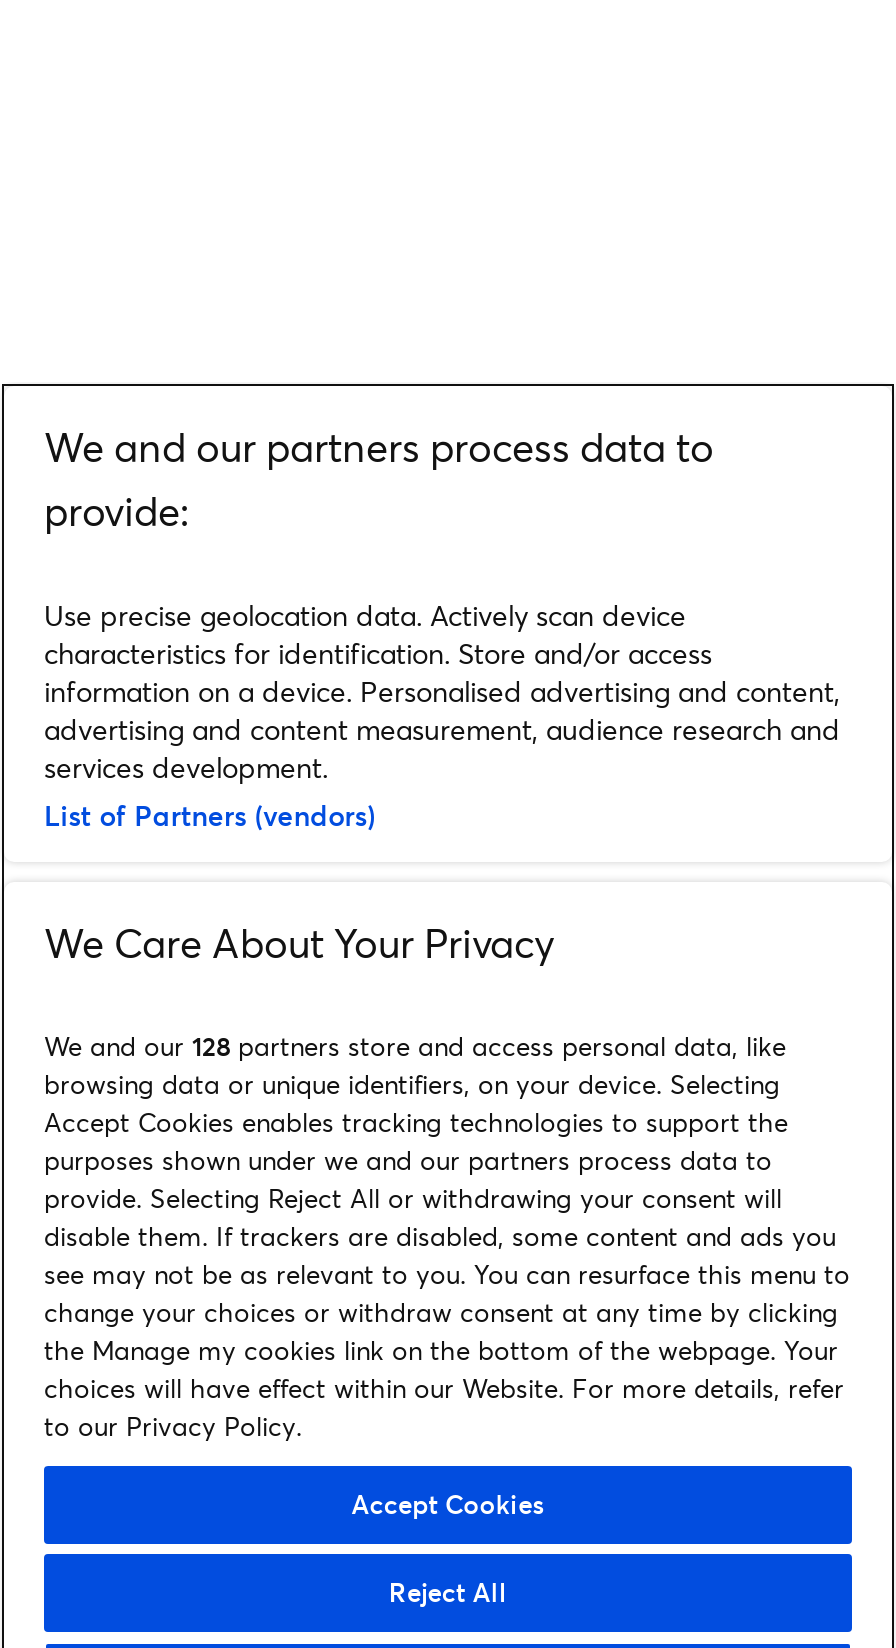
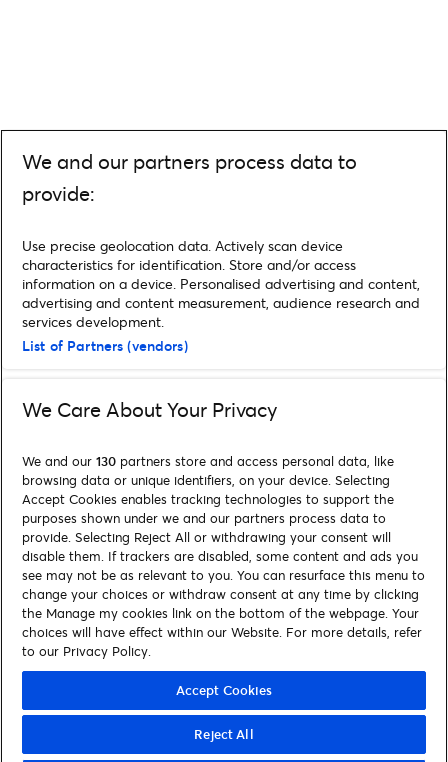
- We and our 128 partners store and access personal data, like
+ We and our 130 partners store and access personal data, like
